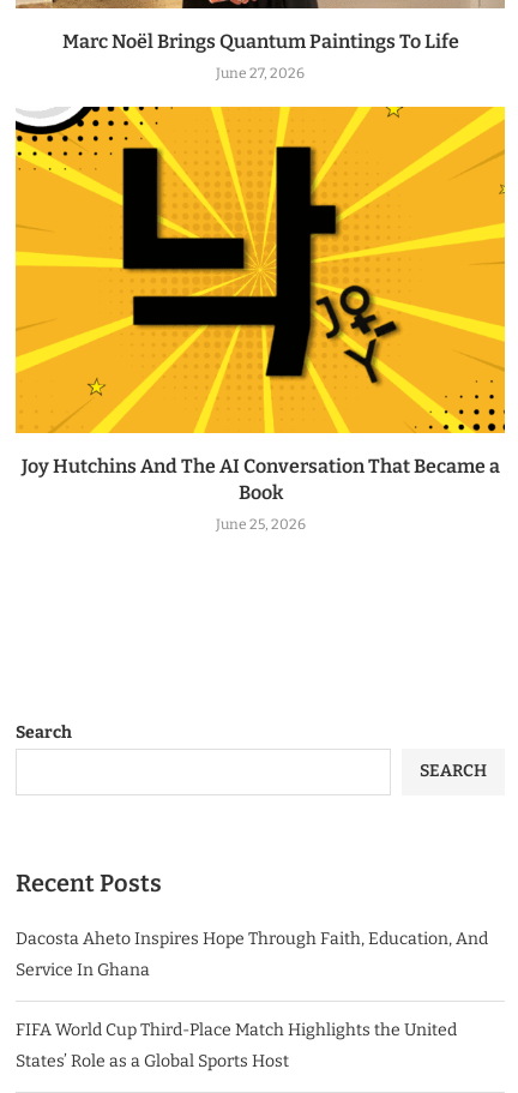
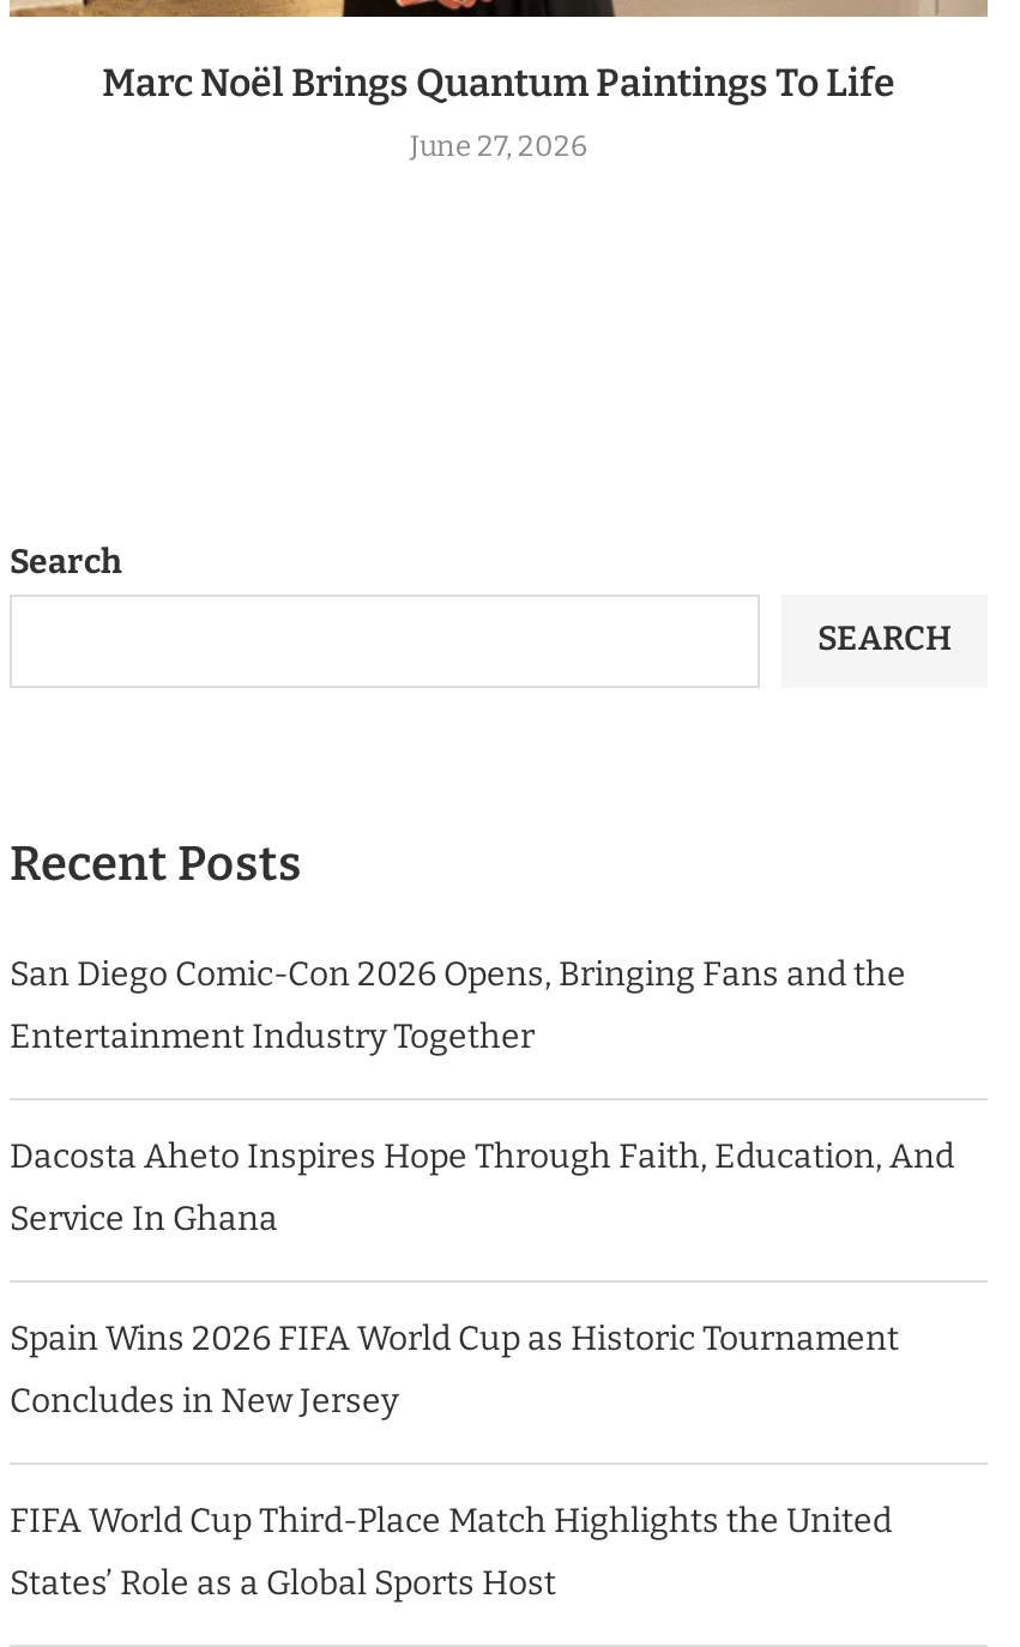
- [image]
- Joy Hutchins And The AI Conversation That Became a
- Book
- June 25, 2026

moved up: Search | SEARCH | Recent Posts

+ San Diego Comic-Con 2026 Opens, Bringing Fans and the
+ Entertainment Industry Together

moved up: Dacosta Aheto Inspires Hope Through Faith, Education, And | Service In Ghana

+ Spain Wins 2026 FIFA World Cup as Historic Tournament
+ Concludes in New Jersey
